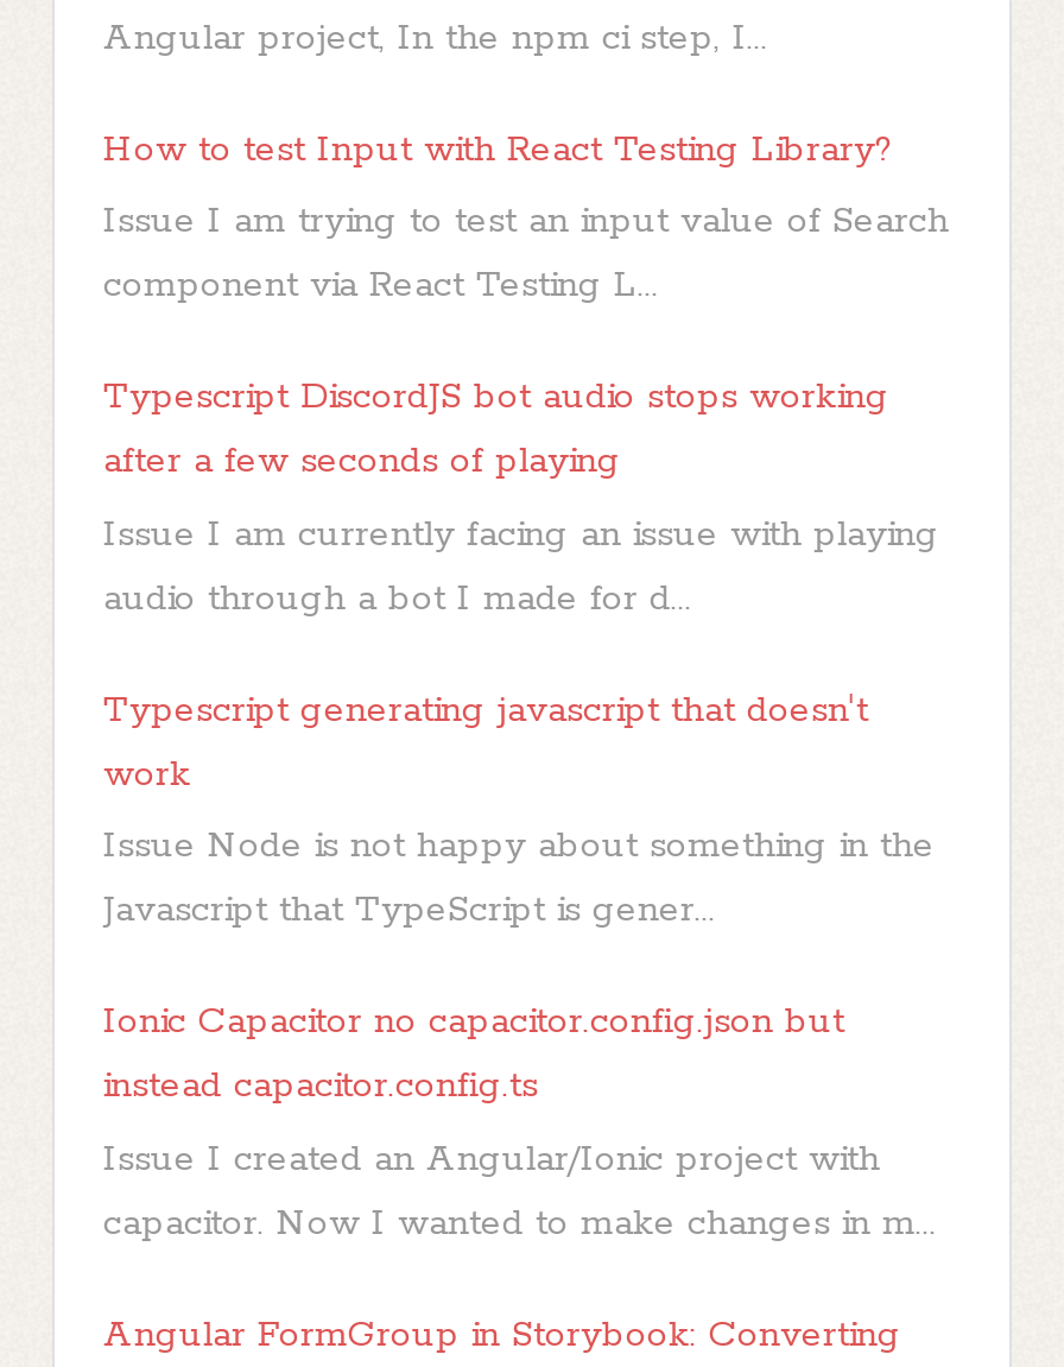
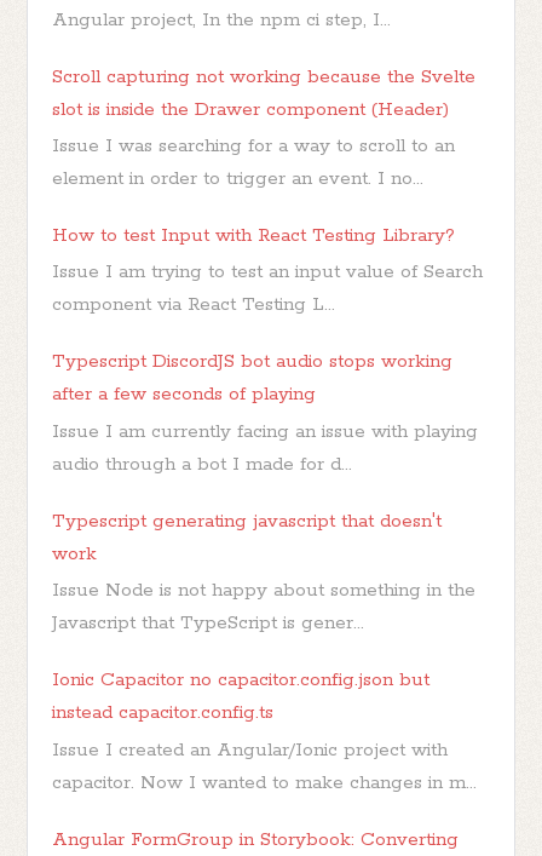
+ Scroll capturing not working because the Svelte
+ slot is inside the Drawer component (Header)
+ Issue I was searching for a way to scroll to an
+ element in order to trigger an event. I no...
